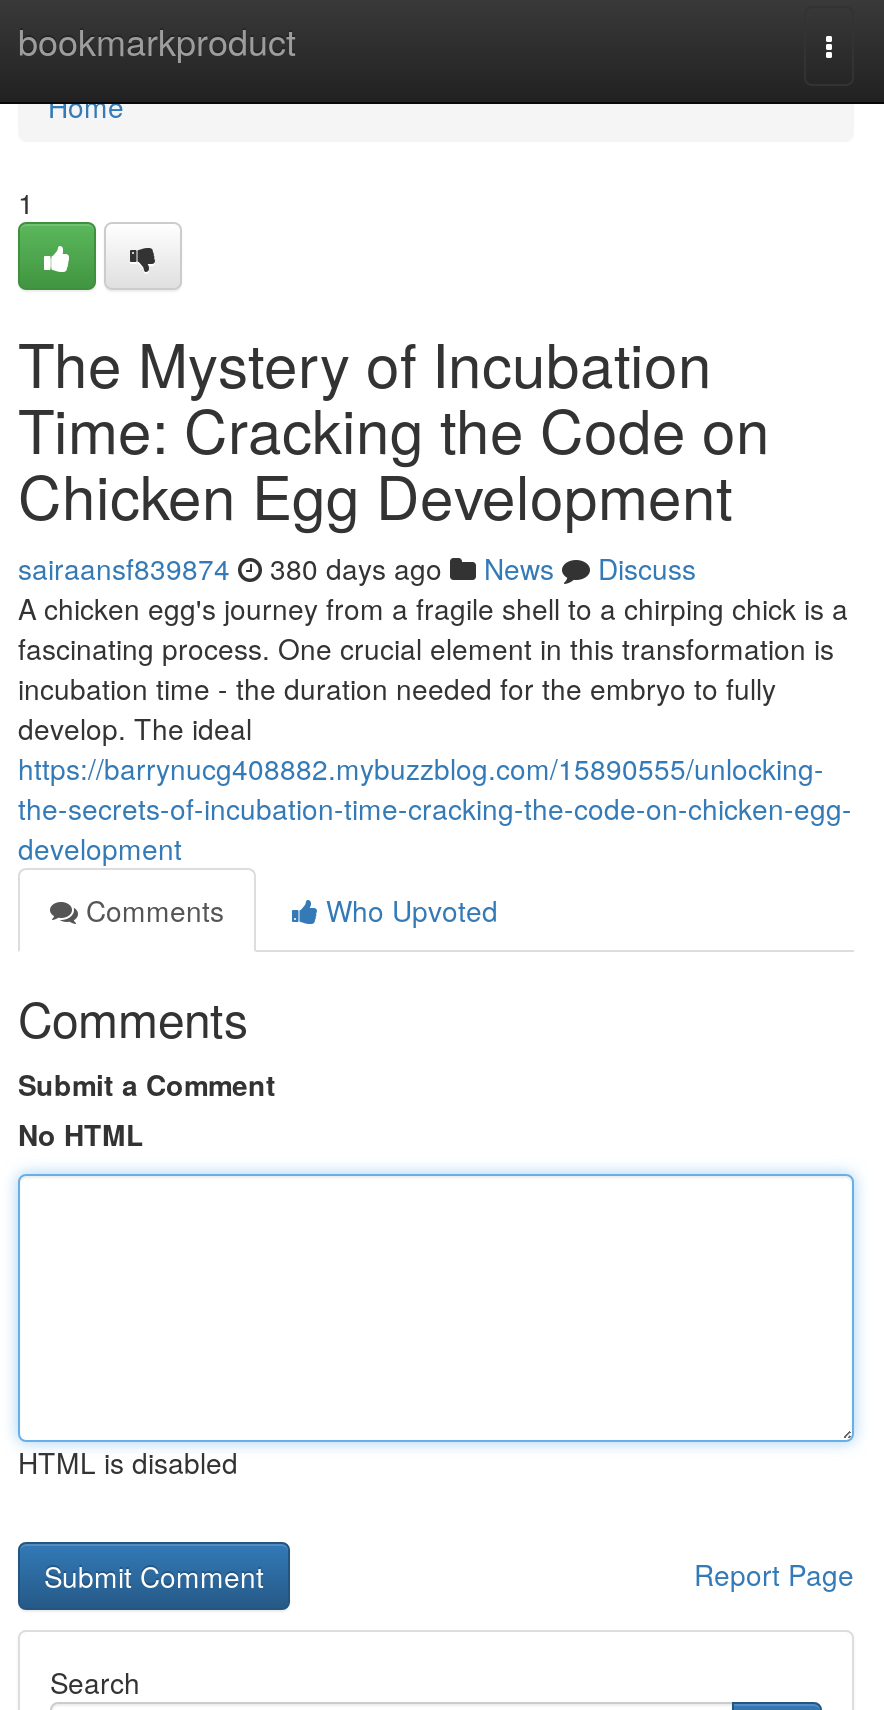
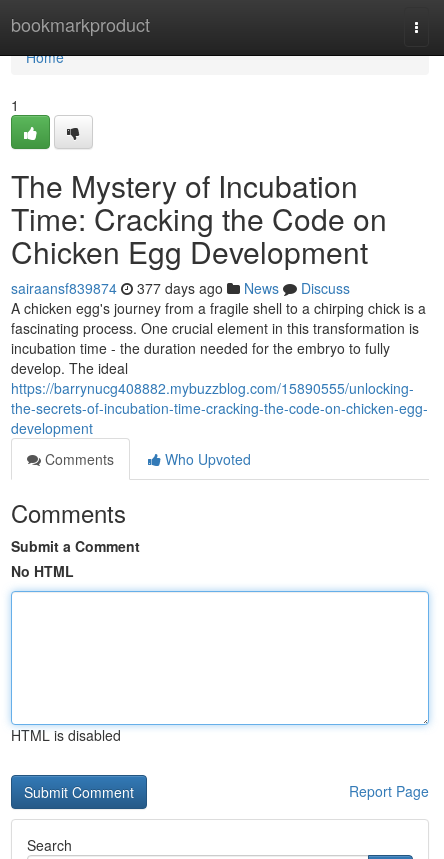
- sairaansf839874 380 days ago News Discuss
+ sairaansf839874 377 days ago News Discuss
